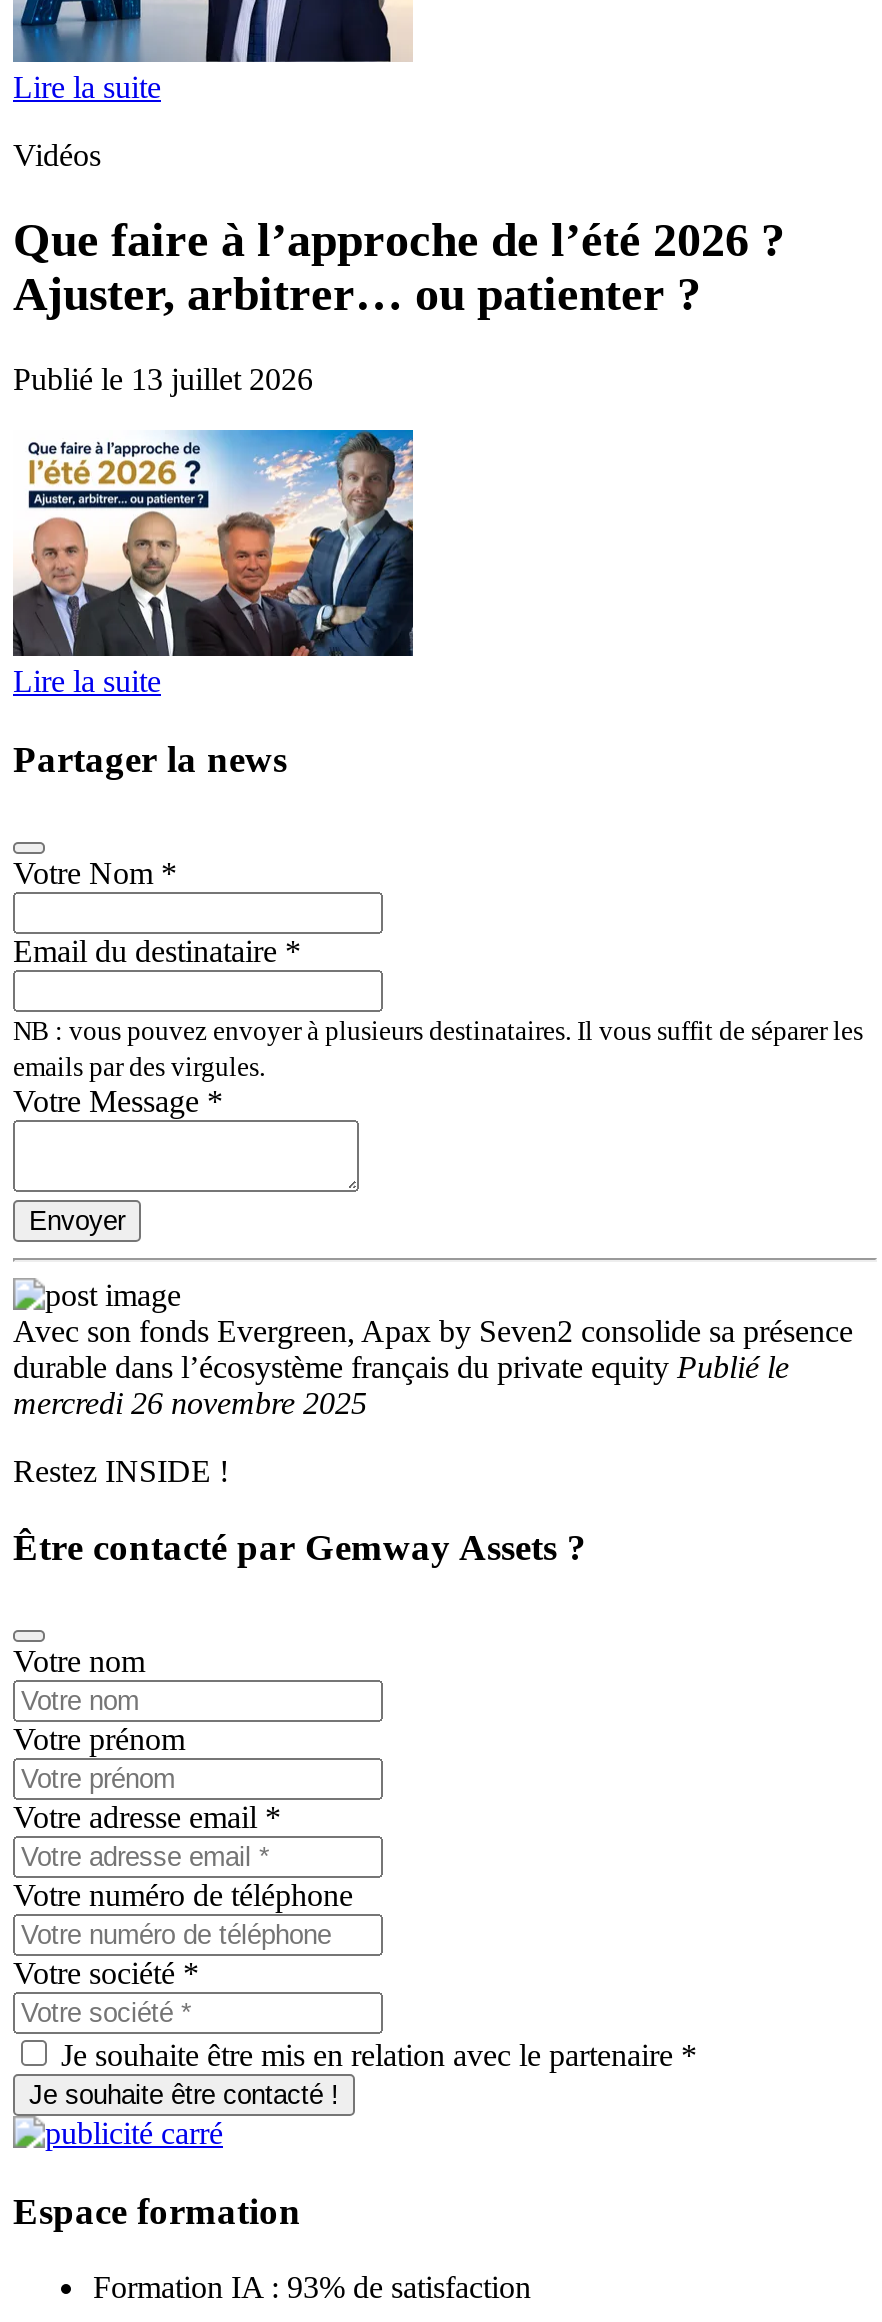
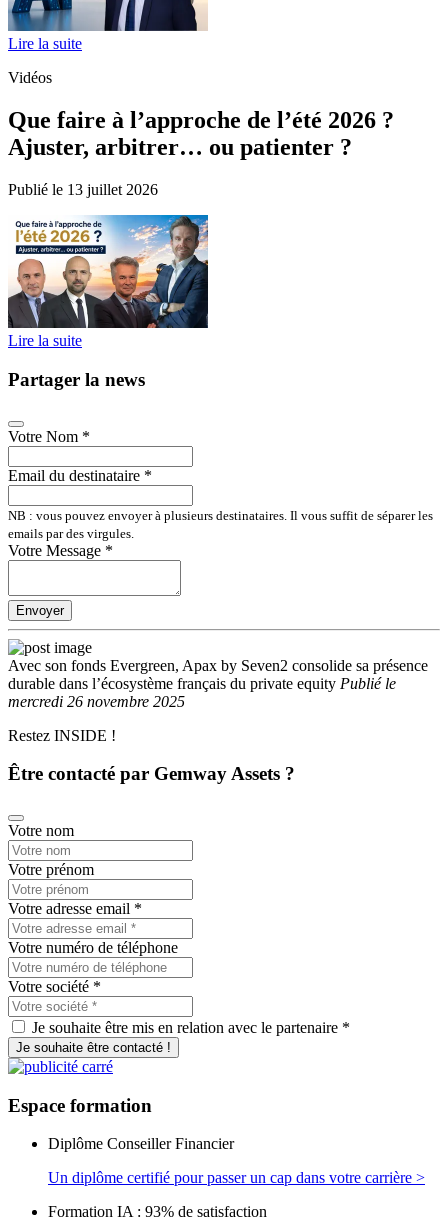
+ Diplôme Conseiller Financier
+ Un diplôme certifié pour passer un cap dans votre carrière >
